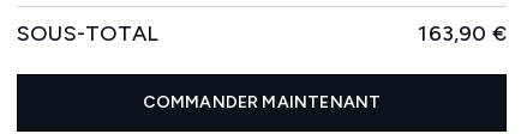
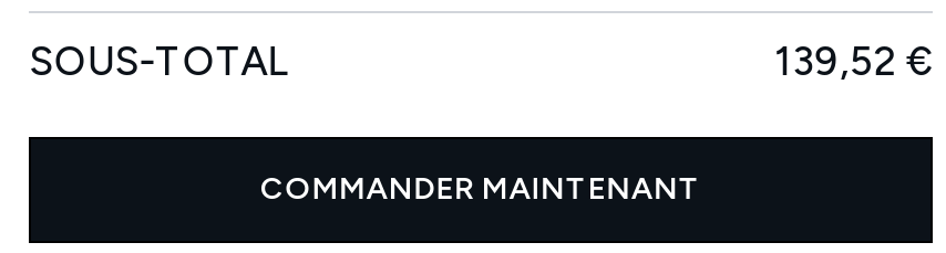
- 163,90 €
+ 139,52 €
